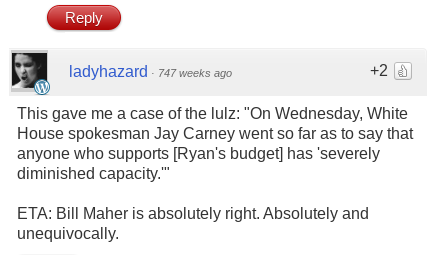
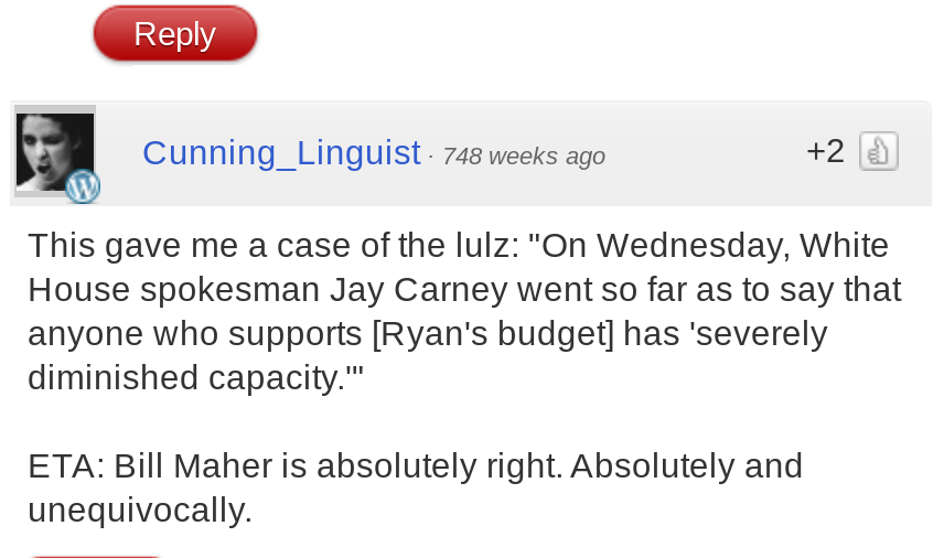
- ladyhazard · 747 weeks ago
+ Cunning_Linguist · 748 weeks ago
